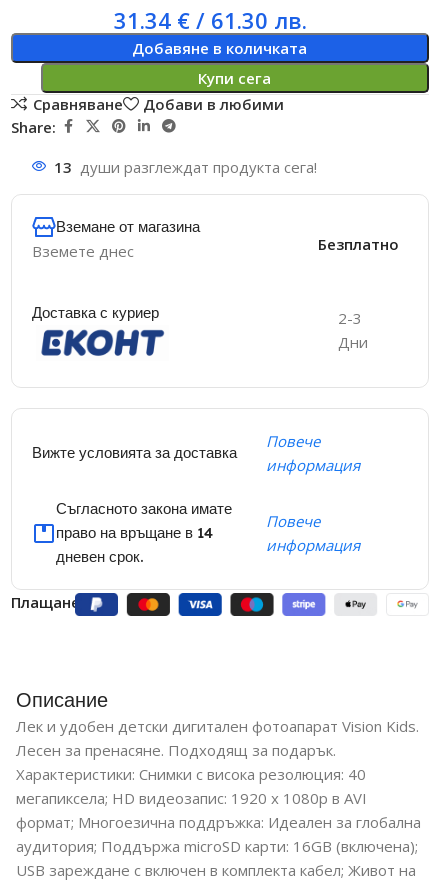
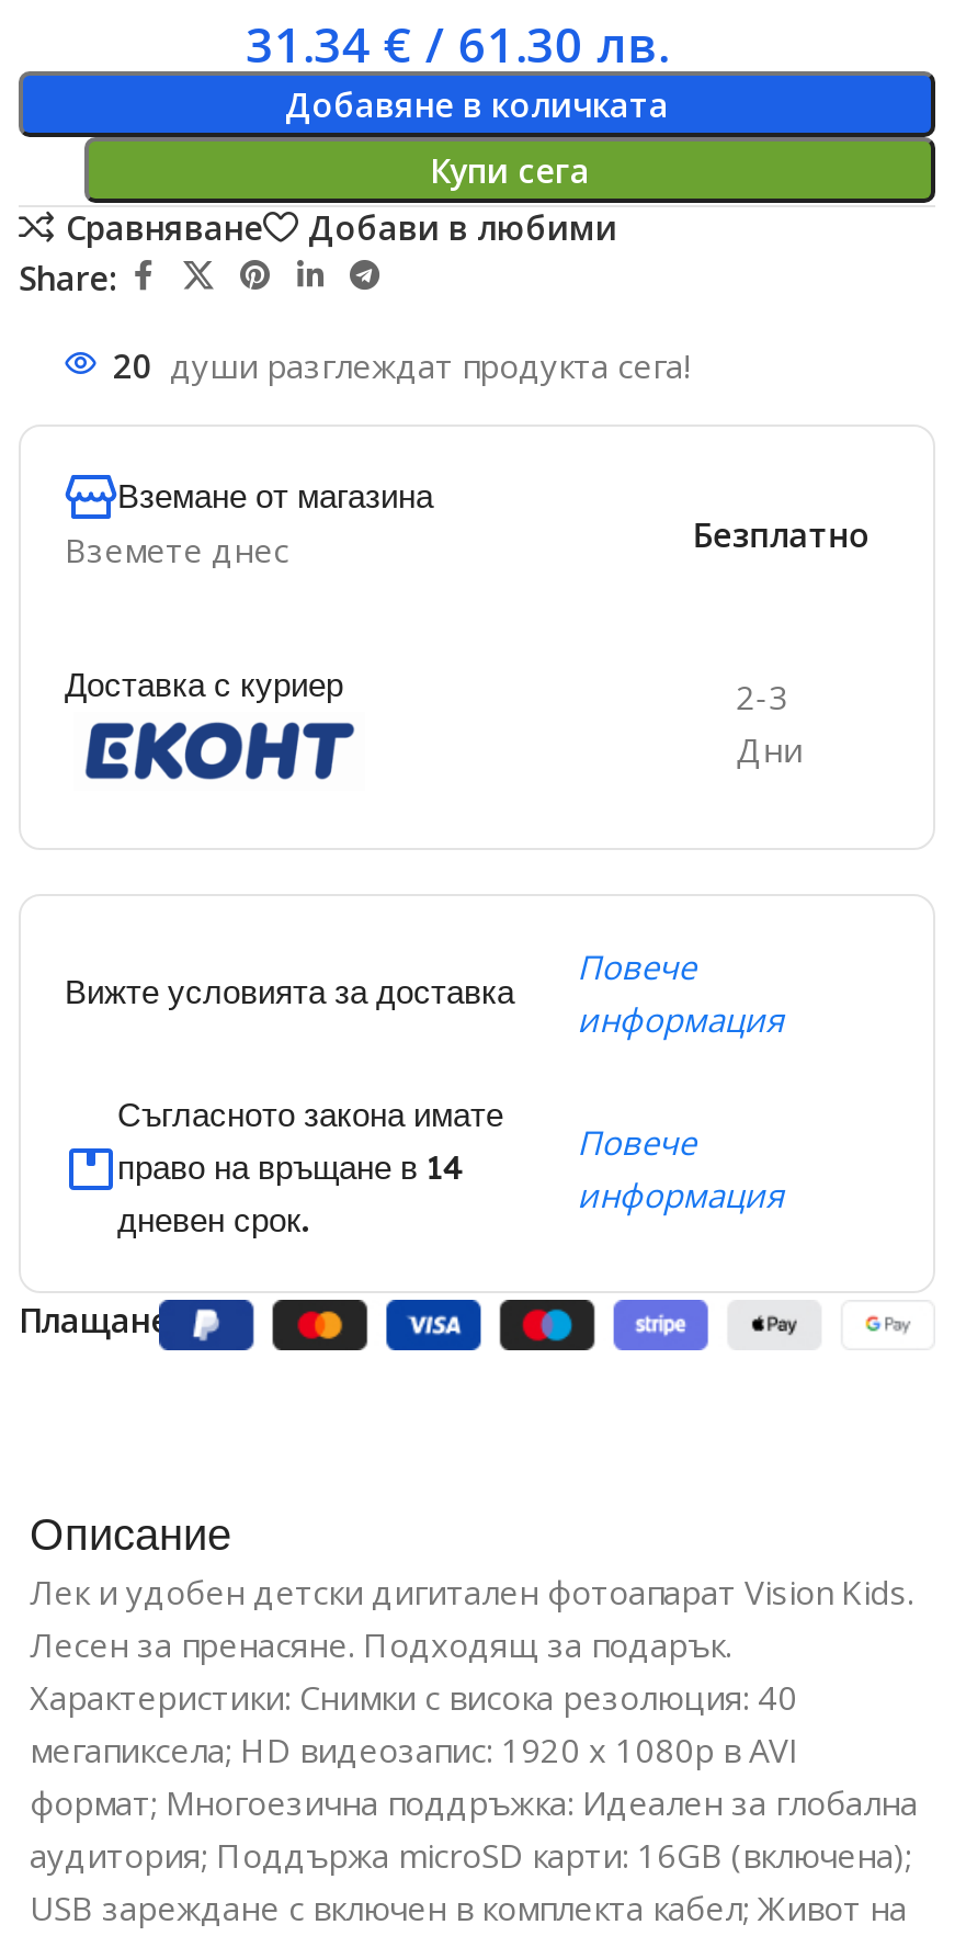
- 13 души разглеждат продукта сега!
+ 20 души разглеждат продукта сега!
